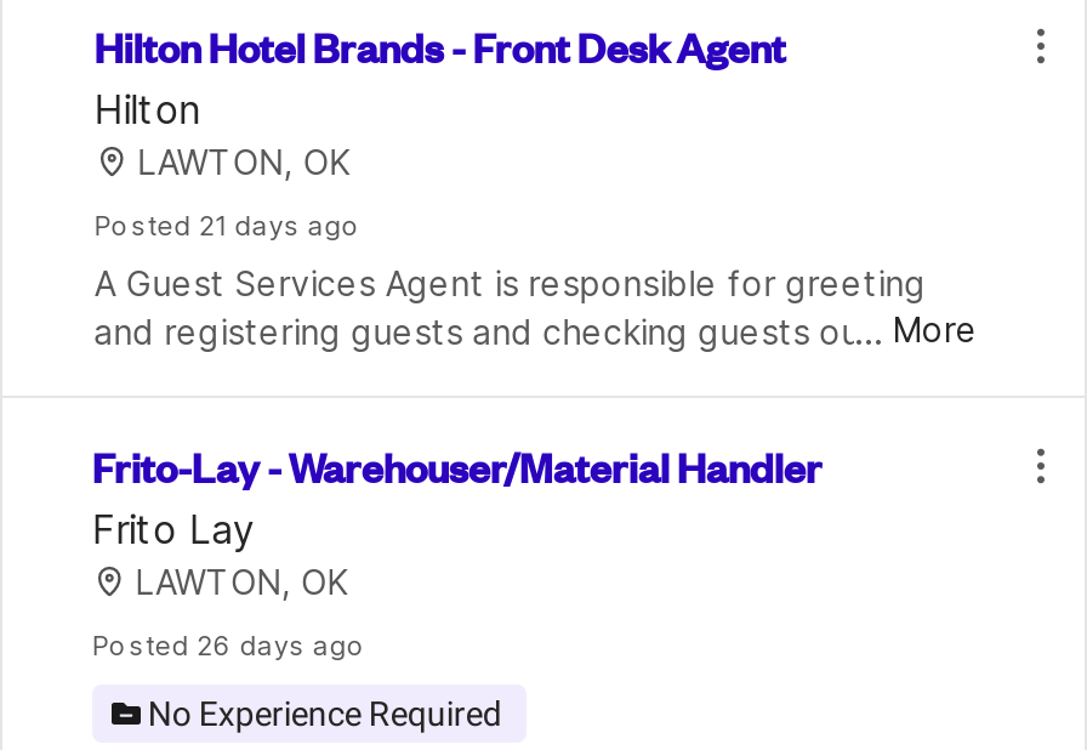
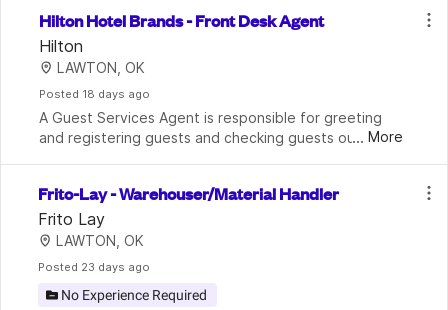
- Posted 21 days ago
+ Posted 18 days ago

- Posted 26 days ago
+ Posted 23 days ago
